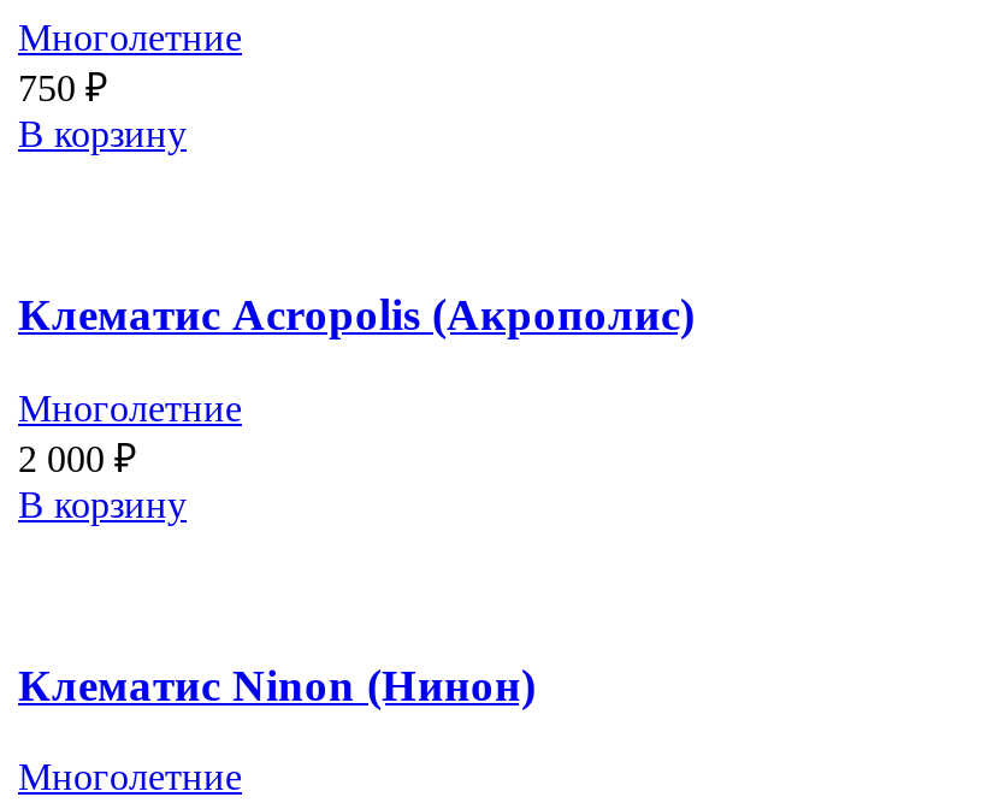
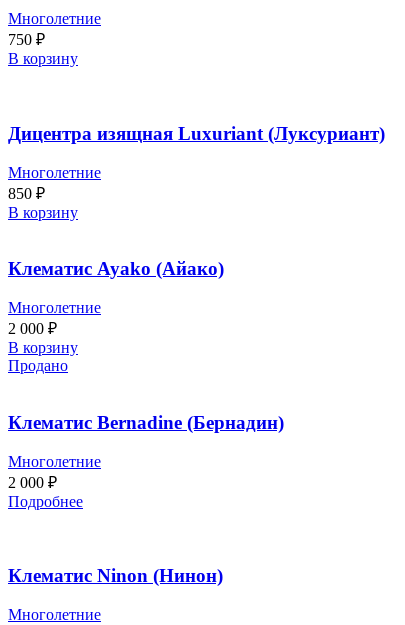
- Клематис Acropolis (Акрополис)
+ Дицентра изящная Luxuriant (Луксуриант)
+ Многолетние
+ 850 ₽
+ В корзину
+ Клематис Ayako (Айако)

+ Продано
+ Клематис Bernadine (Бернадин)
+ Многолетние
+ 2 000 ₽
+ Подробнее
